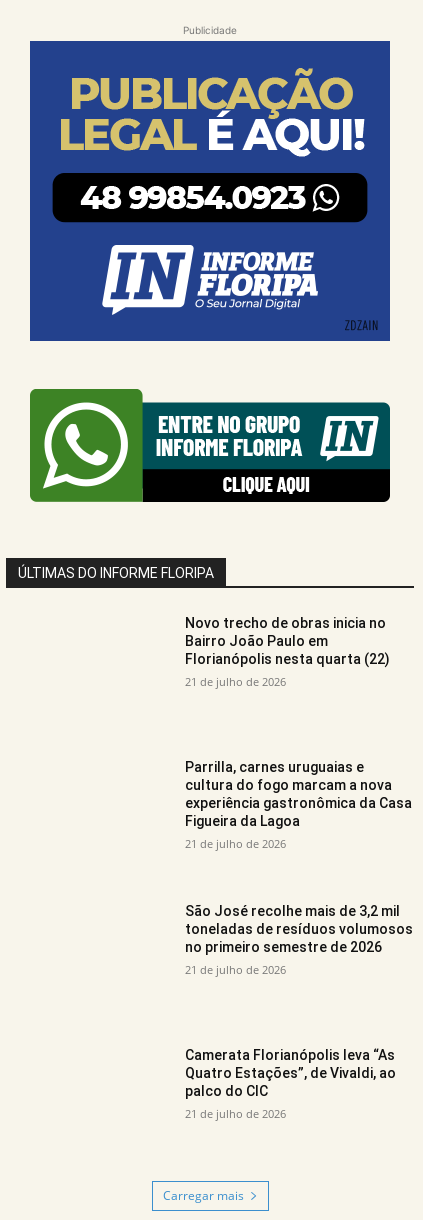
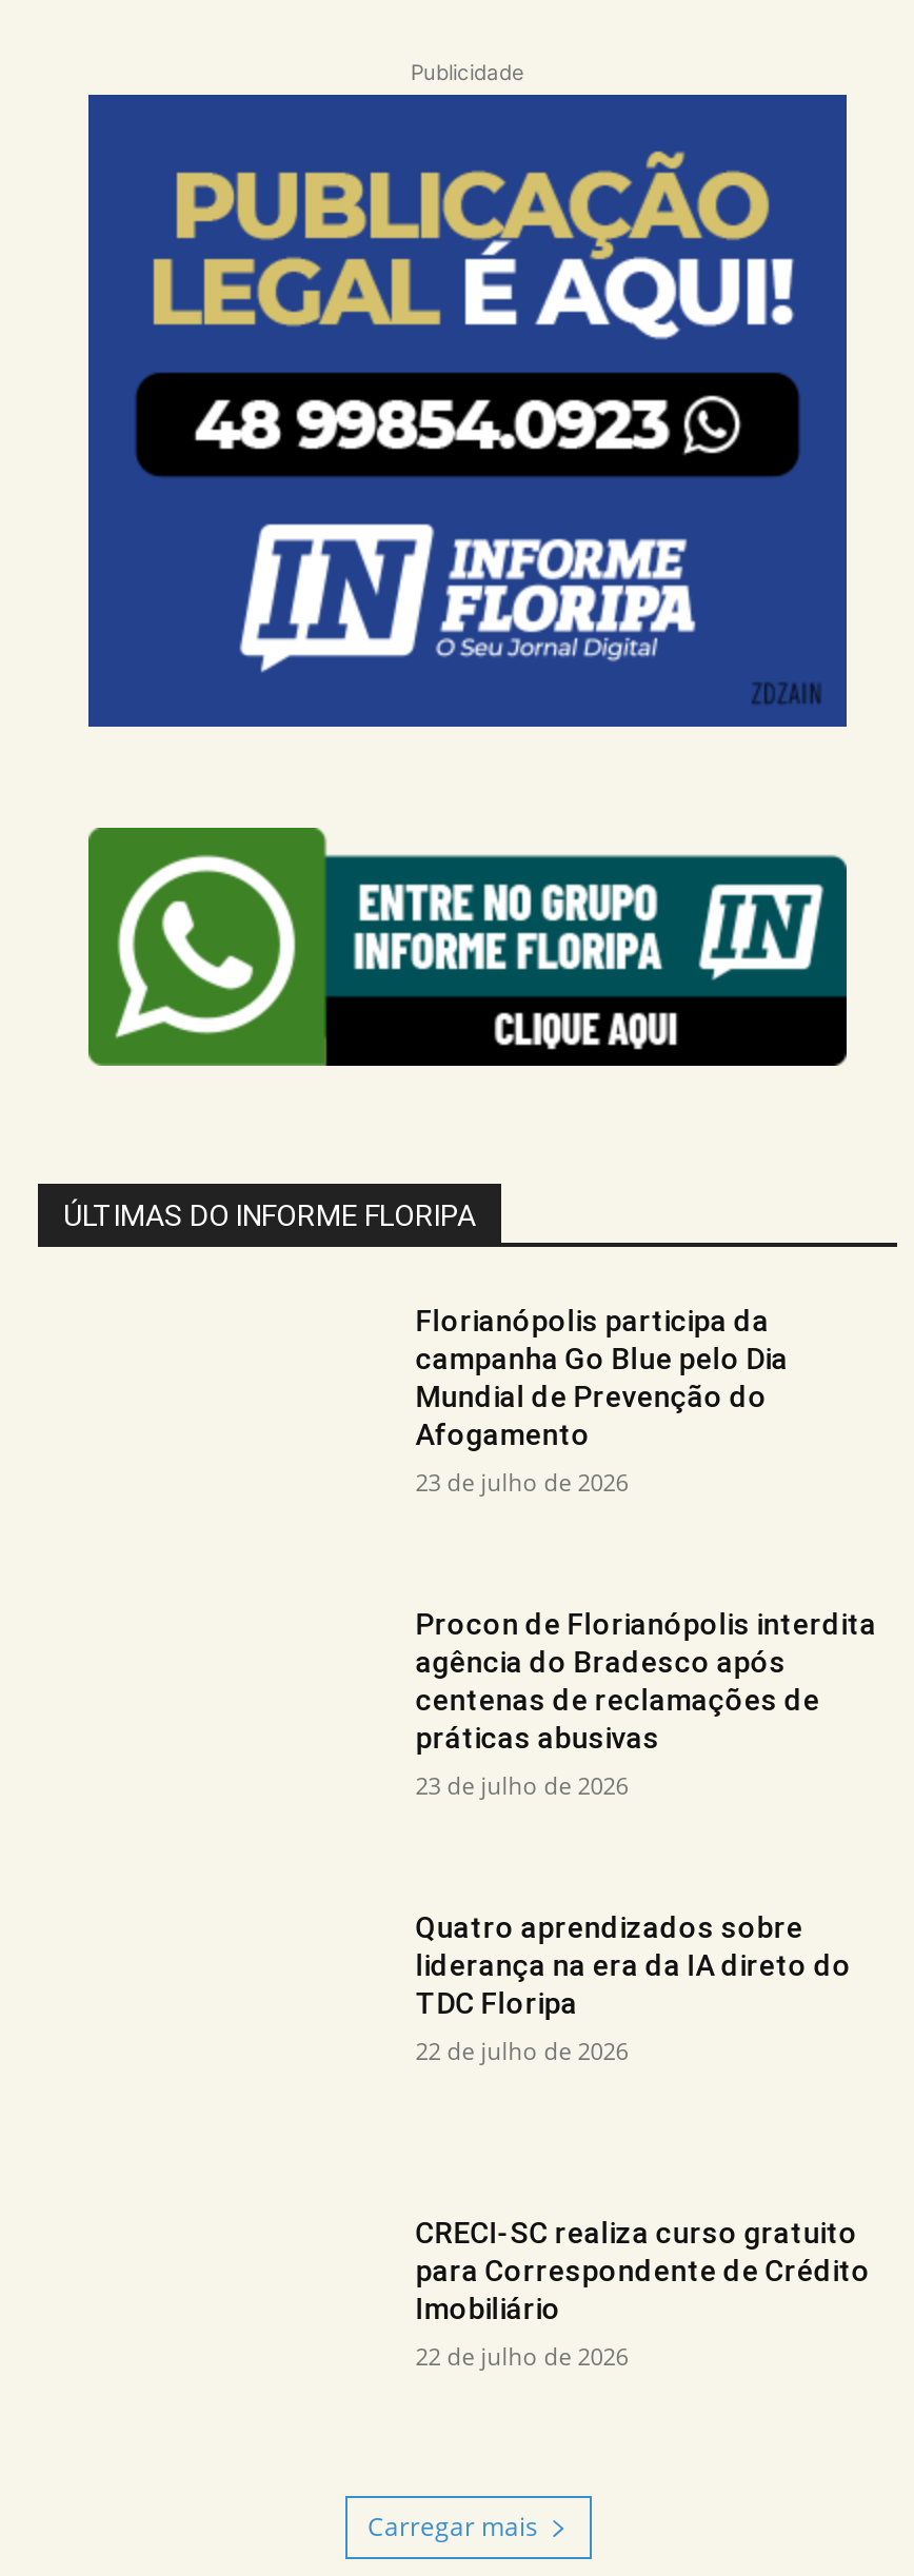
- Novo trecho de obras inicia no
- Bairro João Paulo em
- Florianópolis nesta quarta (22)
- 21 de julho de 2026
+ Florianópolis participa da
+ campanha Go Blue pelo Dia
+ Mundial de Prevenção do
+ Afogamento
+ 23 de julho de 2026

- Parrilla, carnes uruguaias e
- cultura do fogo marcam a nova
- experiência gastronômica da Casa
- Figueira da Lagoa
- 21 de julho de 2026
+ Procon de Florianópolis interdita
+ agência do Bradesco após
+ centenas de reclamações de
+ práticas abusivas
+ 23 de julho de 2026

- São José recolhe mais de 3,2 mil
- toneladas de resíduos volumosos
- no primeiro semestre de 2026
- 21 de julho de 2026
+ Quatro aprendizados sobre
+ liderança na era da IA direto do
+ TDC Floripa
+ 22 de julho de 2026

- Camerata Florianópolis leva “As
- Quatro Estações”, de Vivaldi, ao
- palco do CIC
- 21 de julho de 2026
+ CRECI-SC realiza curso gratuito
+ para Correspondente de Crédito
+ Imobiliário
+ 22 de julho de 2026
